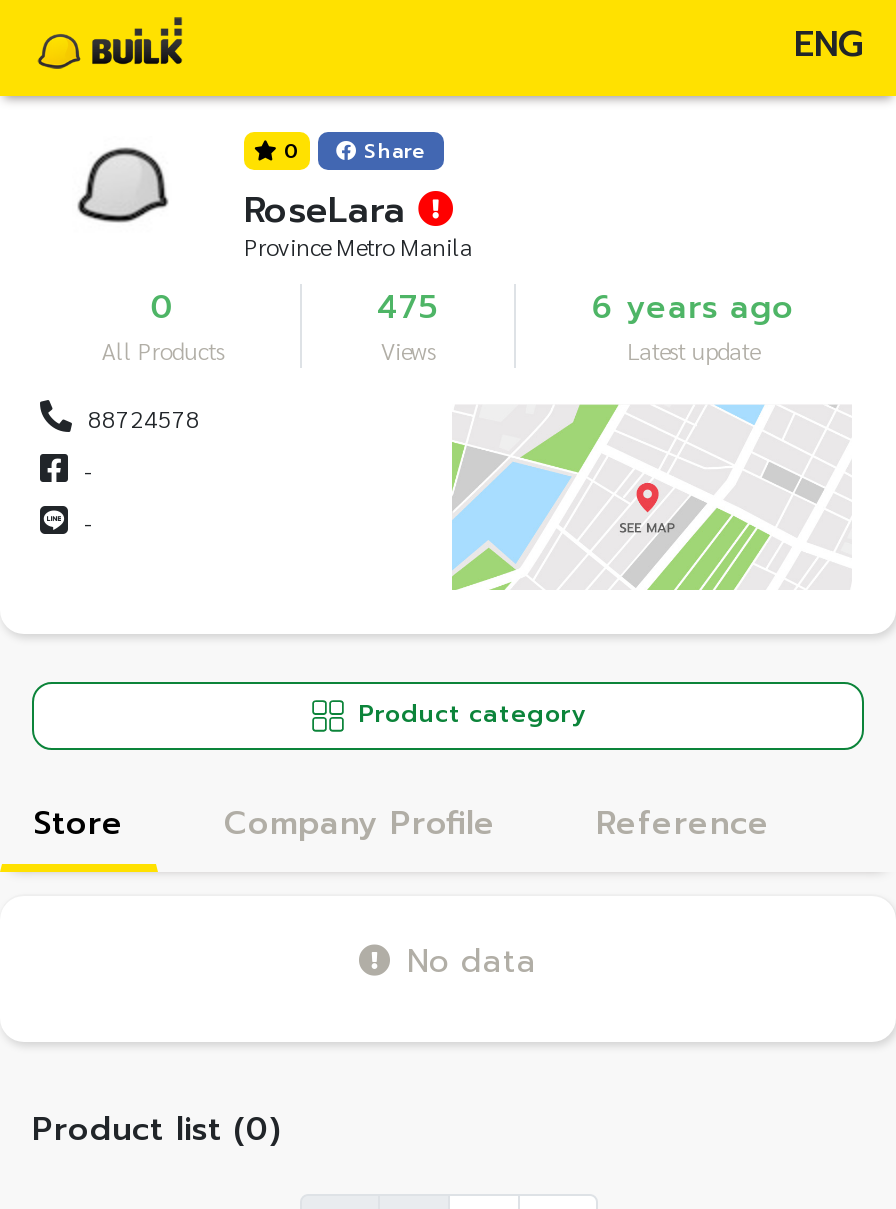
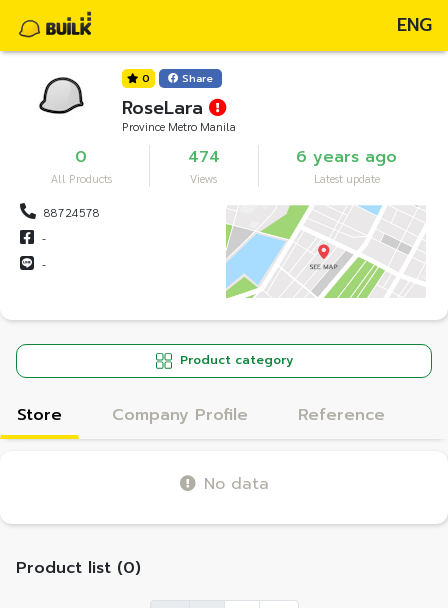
- 475
+ 474
